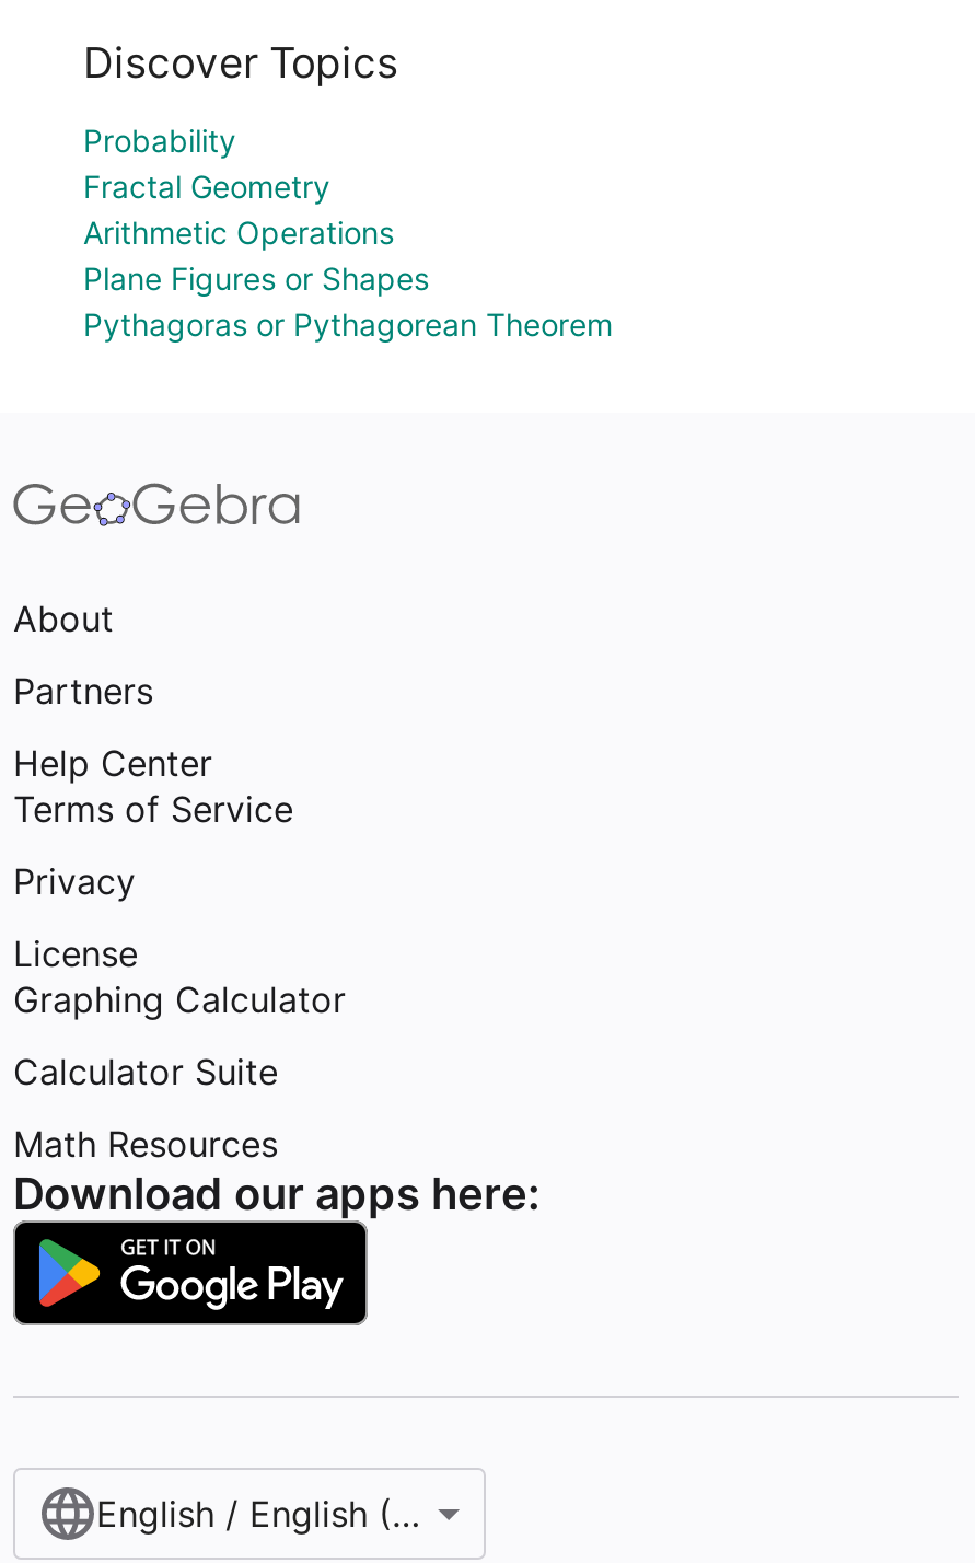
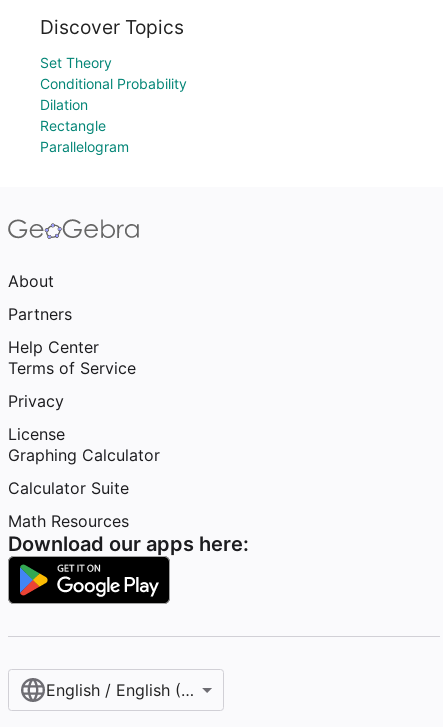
- Probability
- Fractal Geometry
- Arithmetic Operations
- Plane Figures or Shapes
- Pythagoras or Pythagorean Theorem
+ Set Theory
+ Conditional Probability
+ Dilation
+ Rectangle
+ Parallelogram
